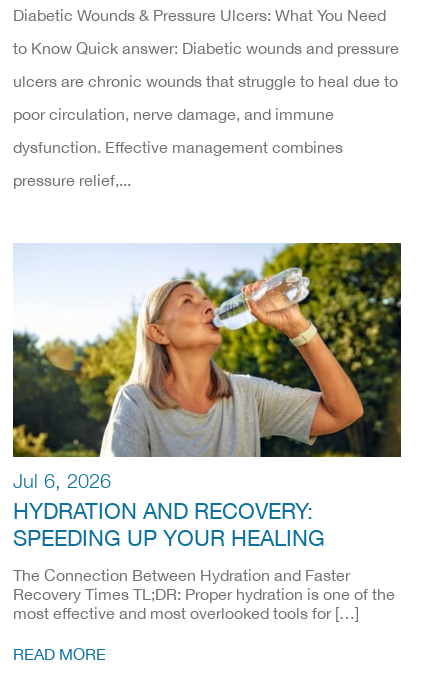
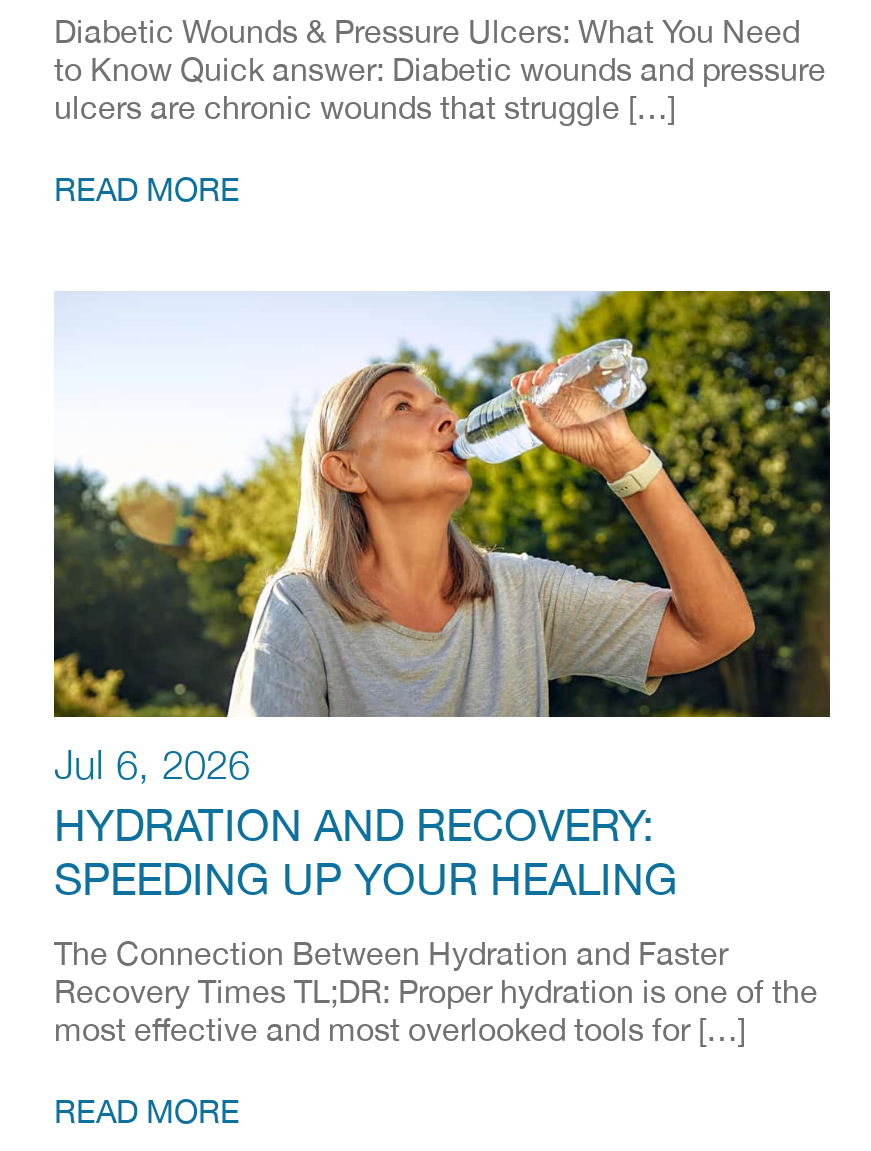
- ulcers are chronic wounds that struggle to heal due to
- poor circulation, nerve damage, and immune
- dysfunction. Effective management combines
- pressure relief,...
+ ulcers are chronic wounds that struggle […]
+ READ MORE
